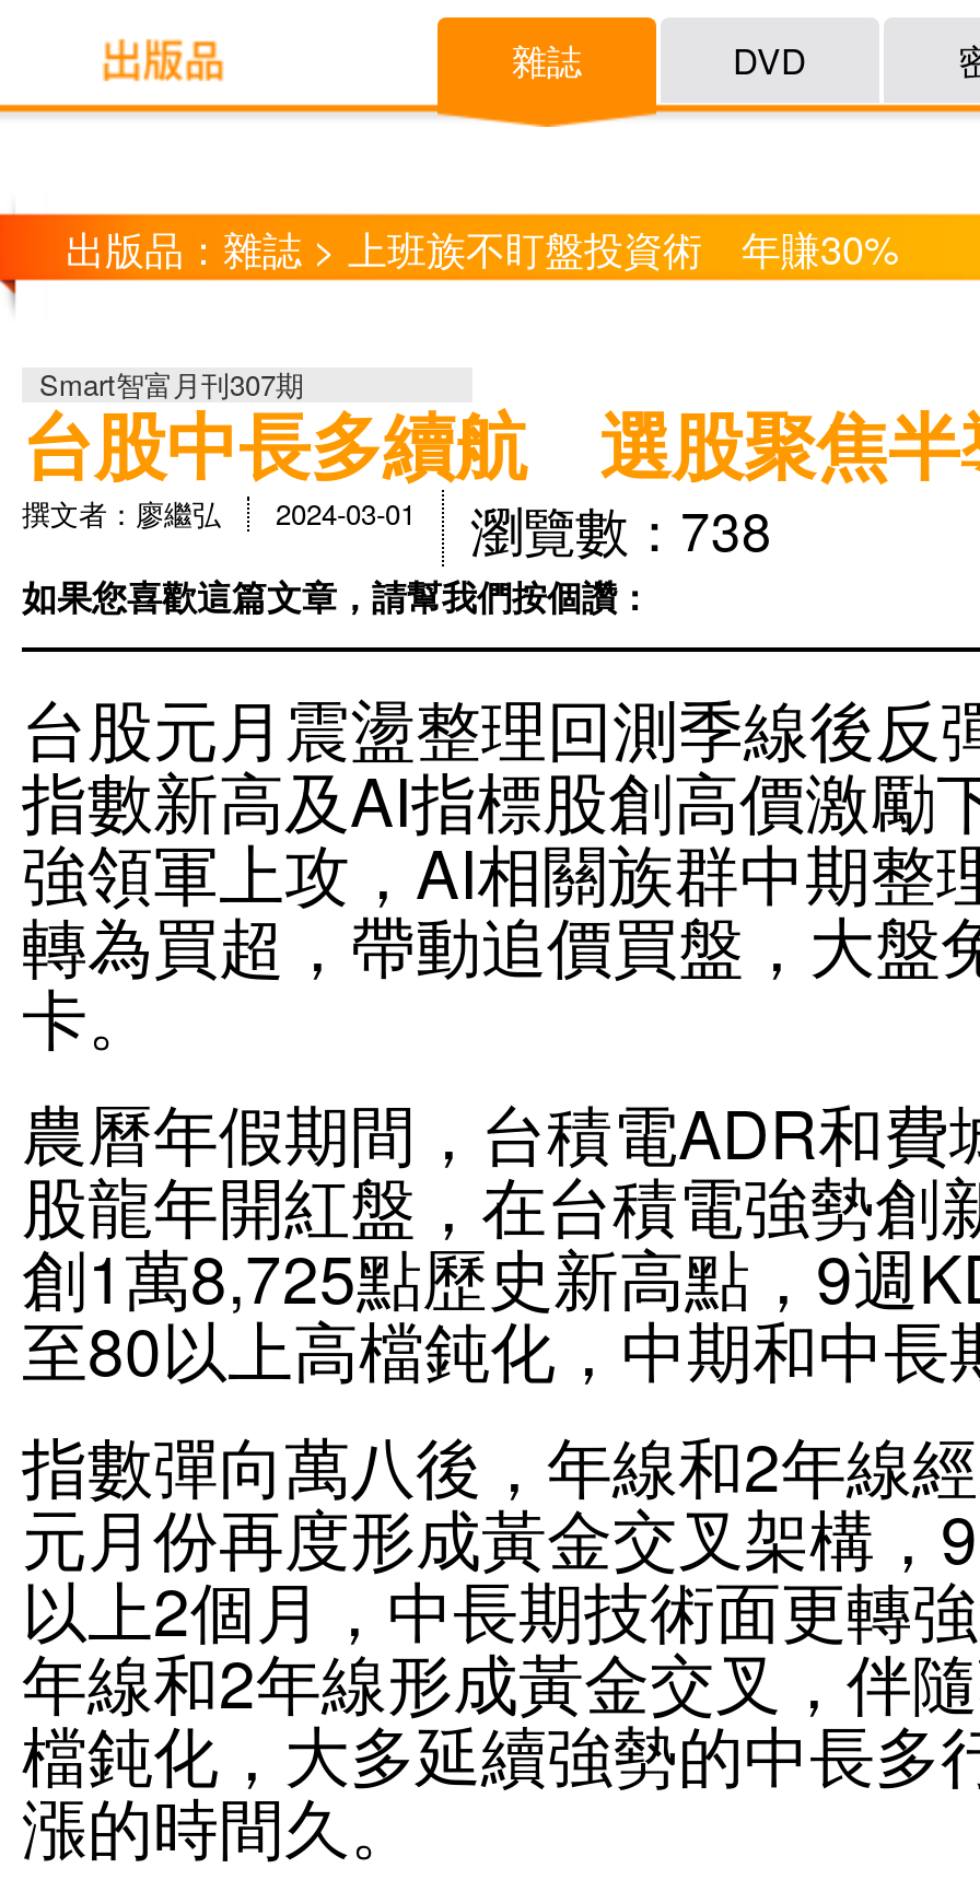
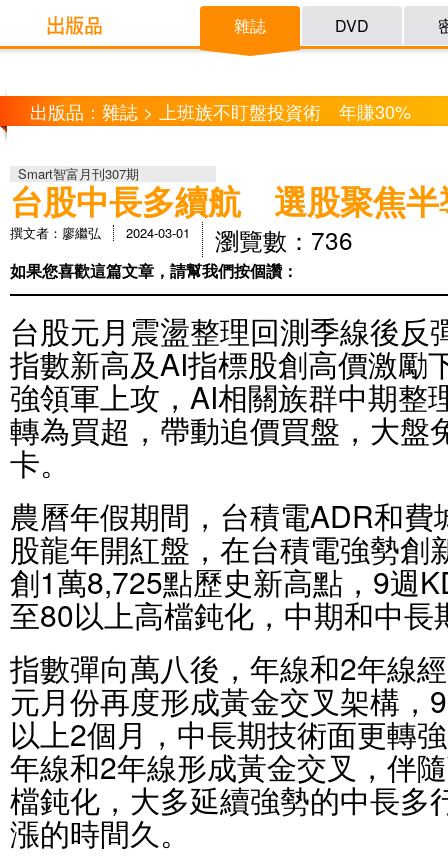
- 撰文者：廖繼弘 2024-03-01 瀏覽數：738
+ 撰文者：廖繼弘 2024-03-01 瀏覽數：736
